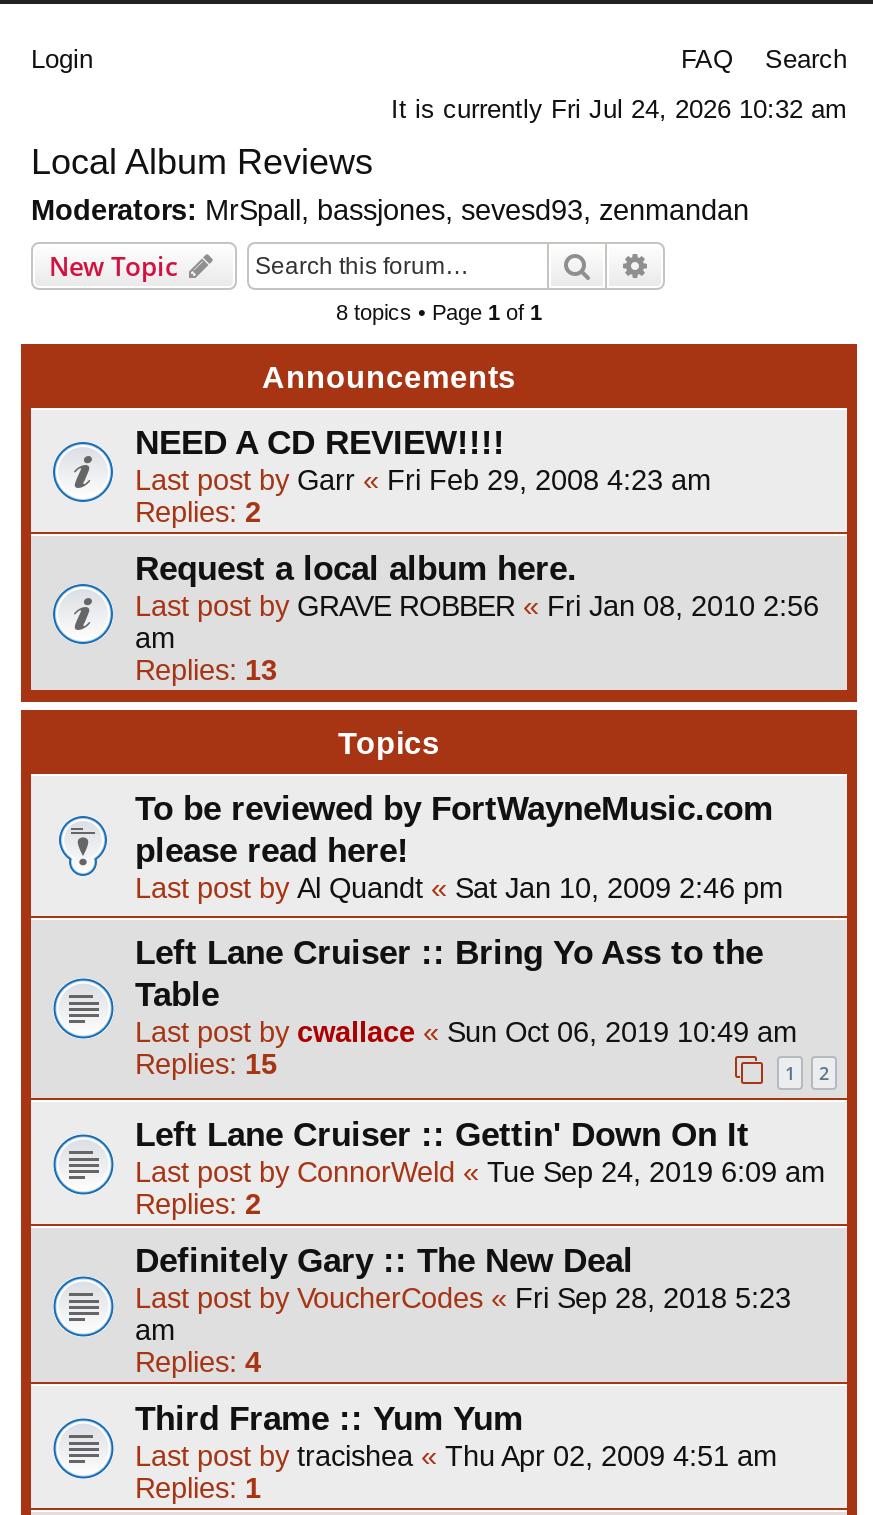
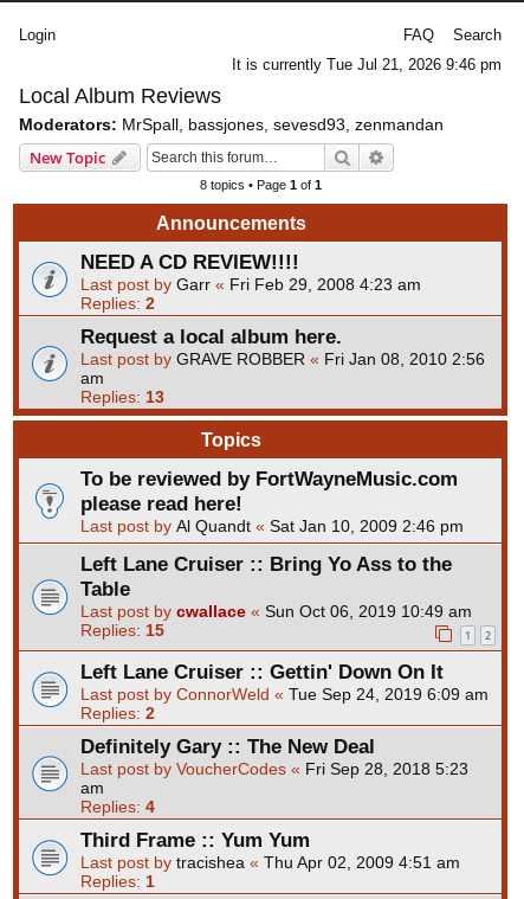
- It is currently Fri Jul 24, 2026 10:32 am
+ It is currently Tue Jul 21, 2026 9:46 pm
